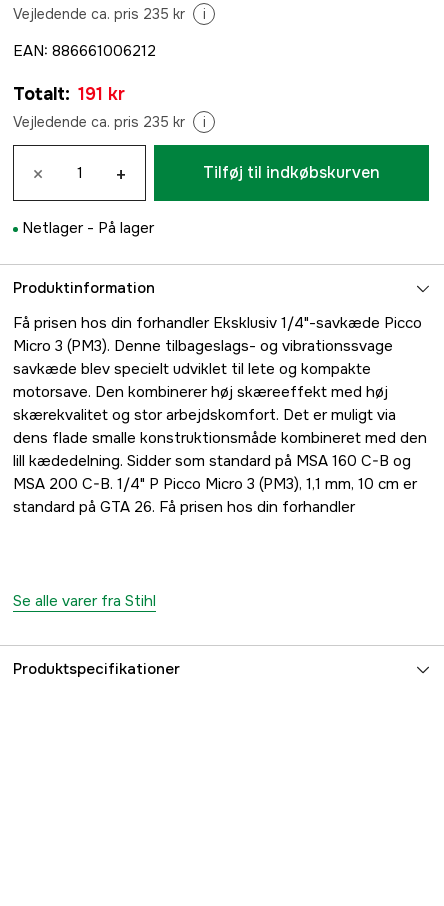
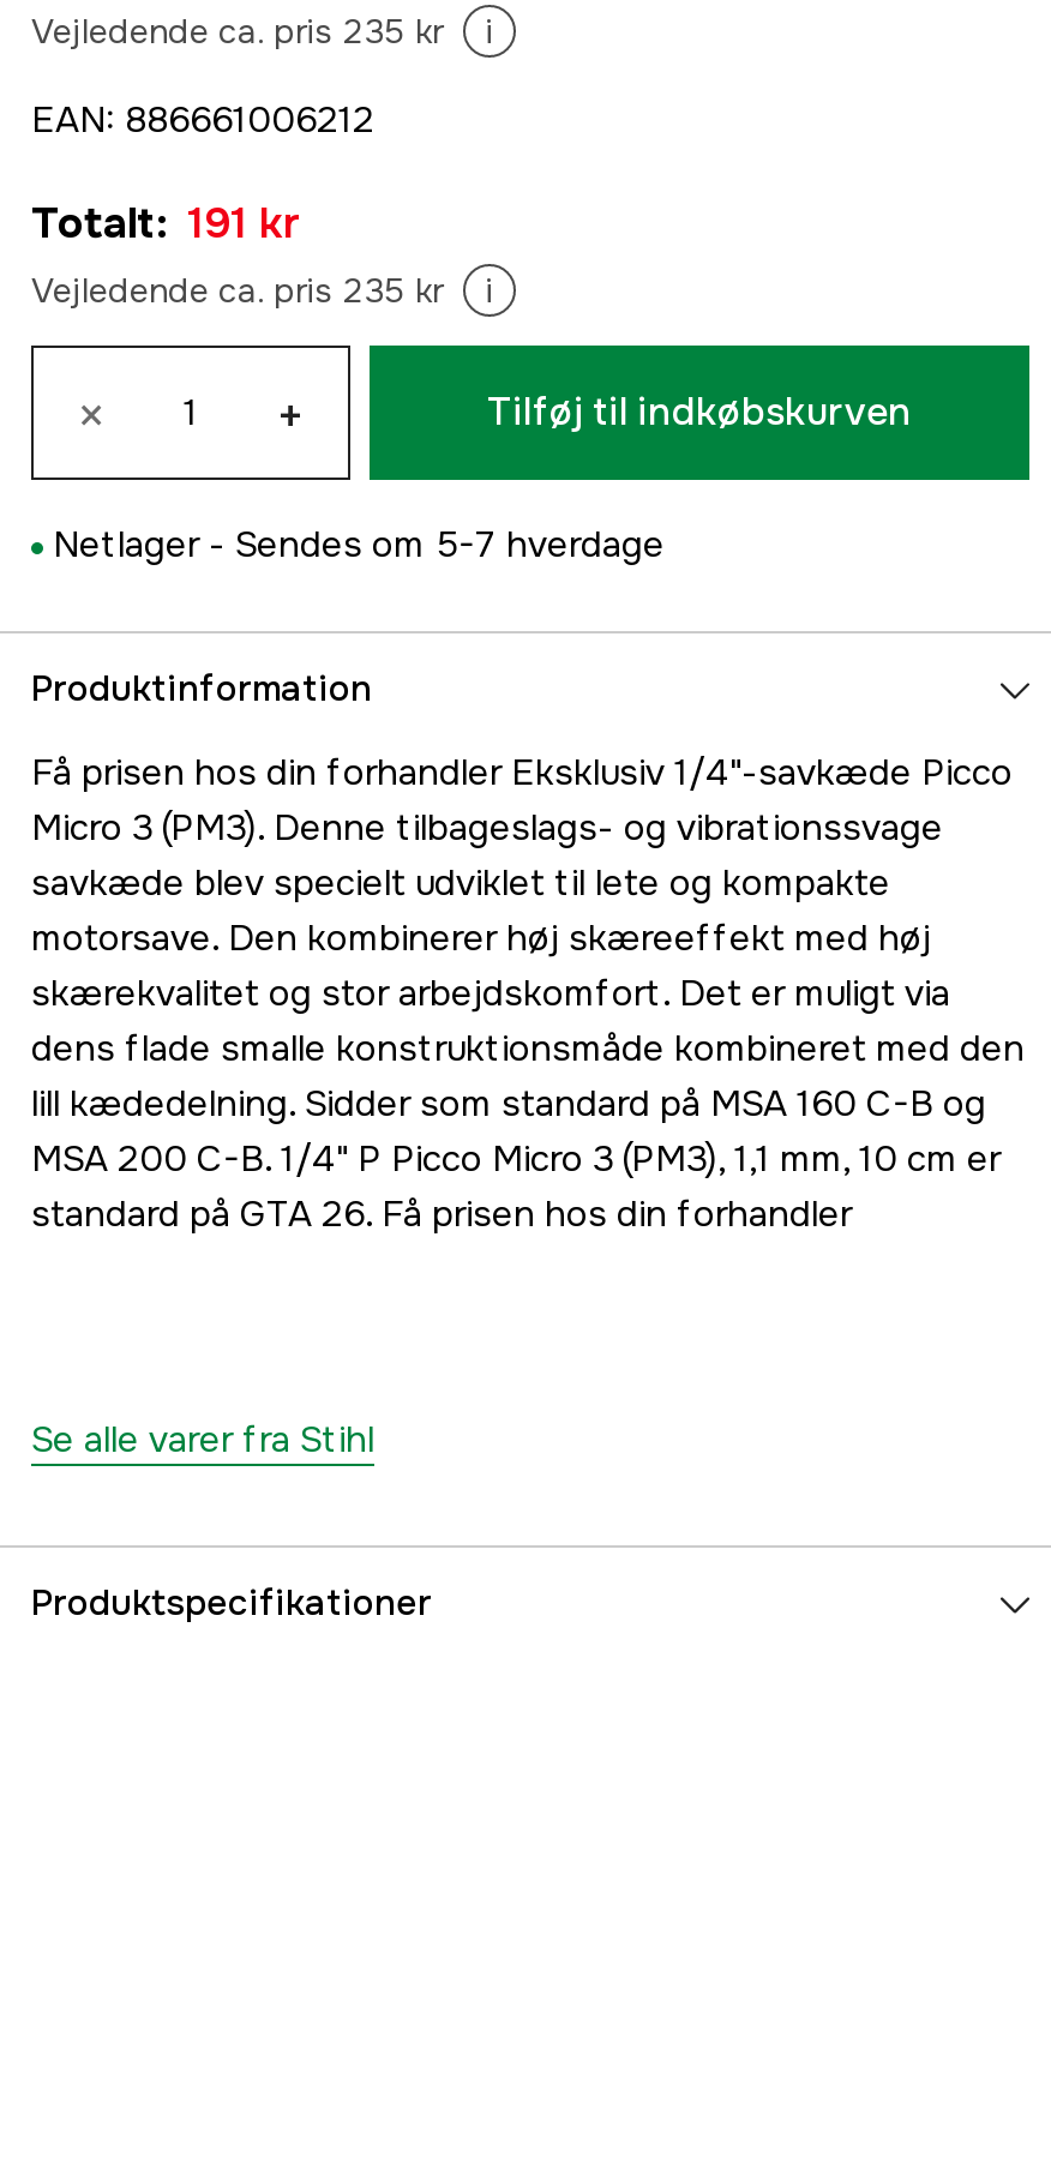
- Netlager - På lager
+ Netlager - Sendes om 5-7 hverdage
